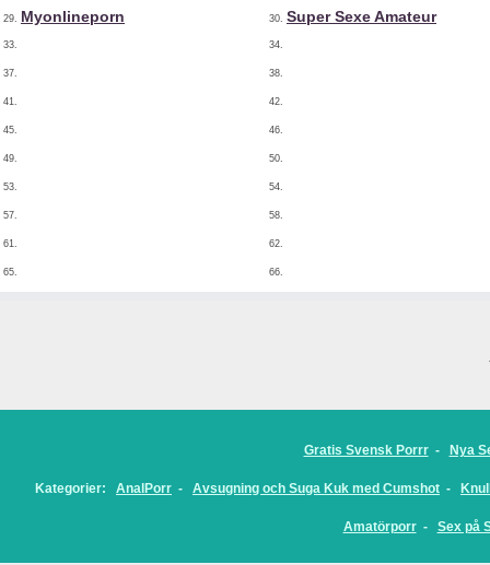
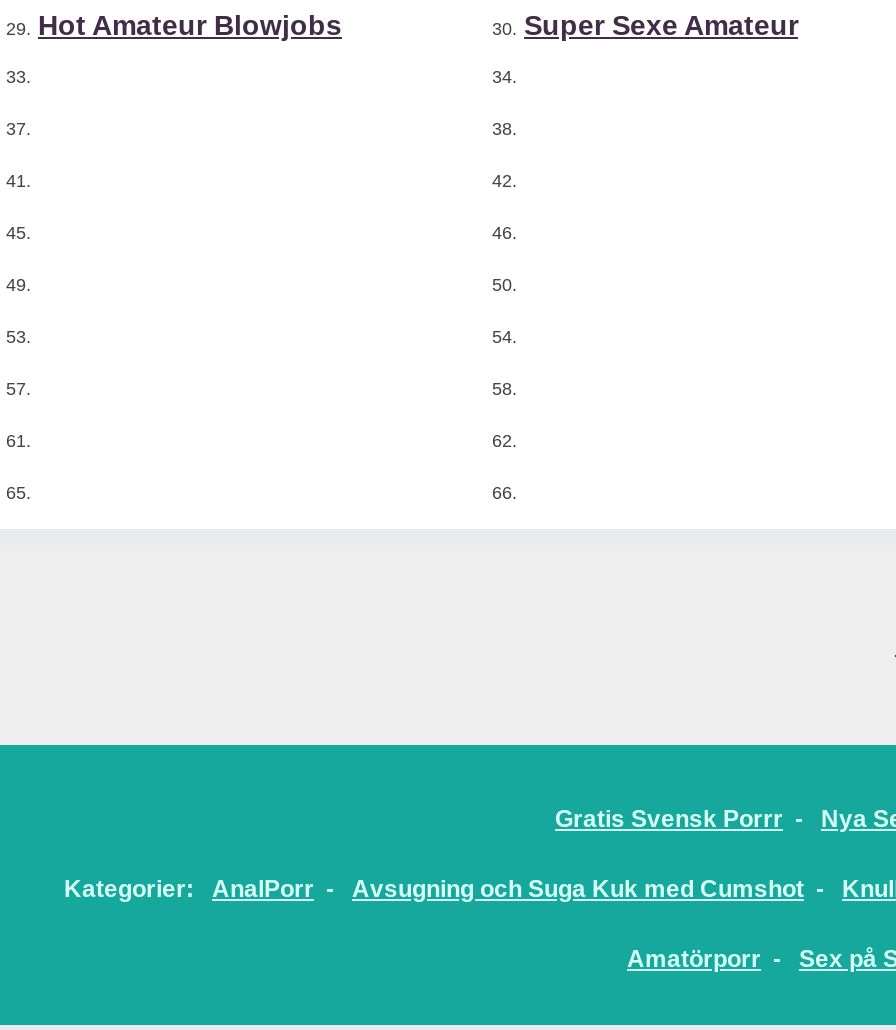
- 29. Myonlineporn
+ 29. Hot Amateur Blowjobs
